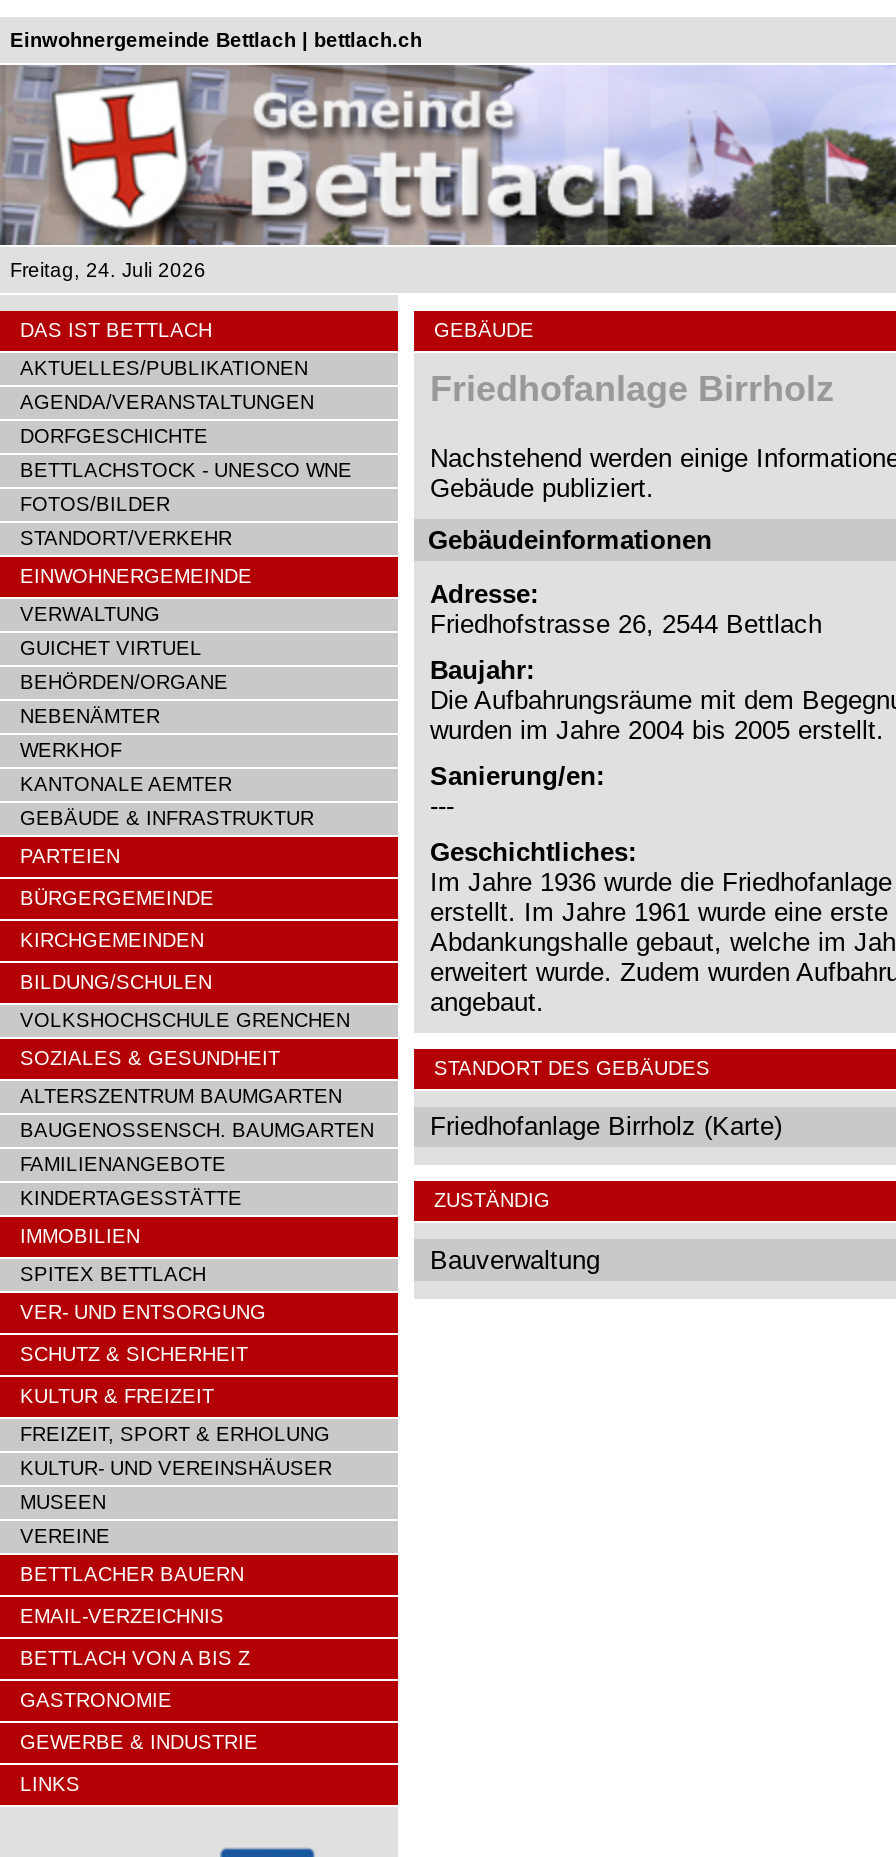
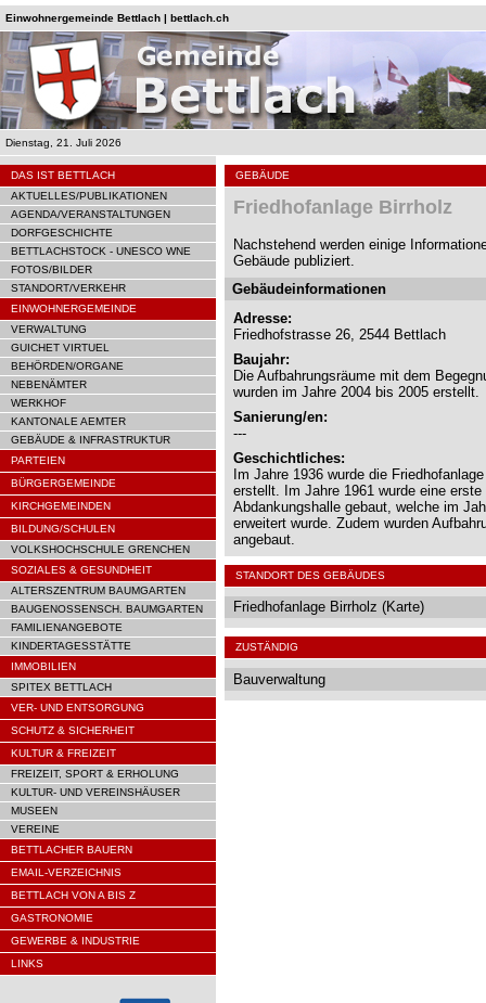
- Freitag, 24. Juli 2026
+ Dienstag, 21. Juli 2026
